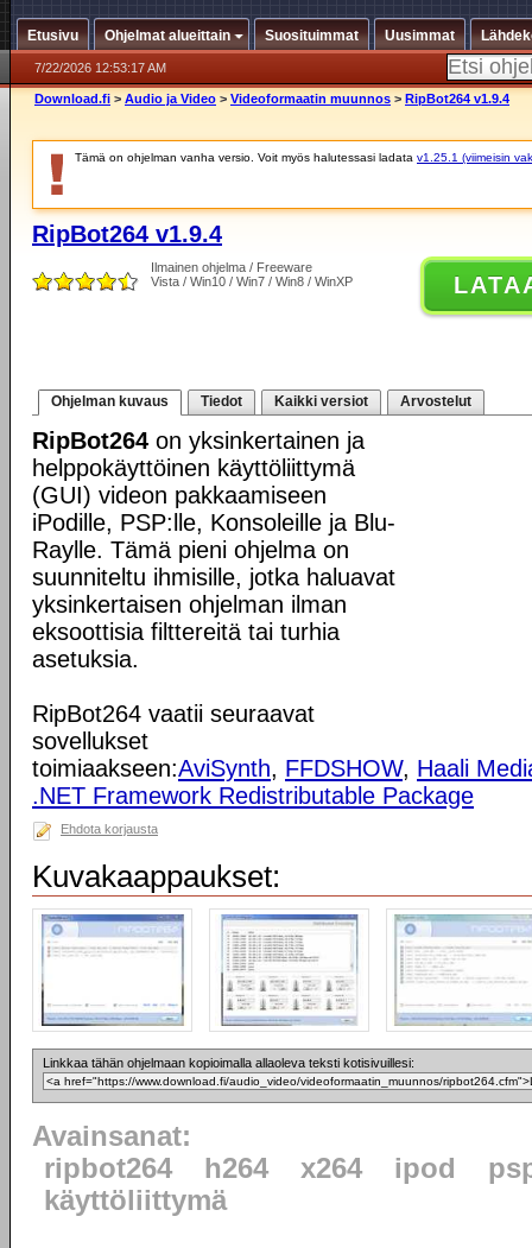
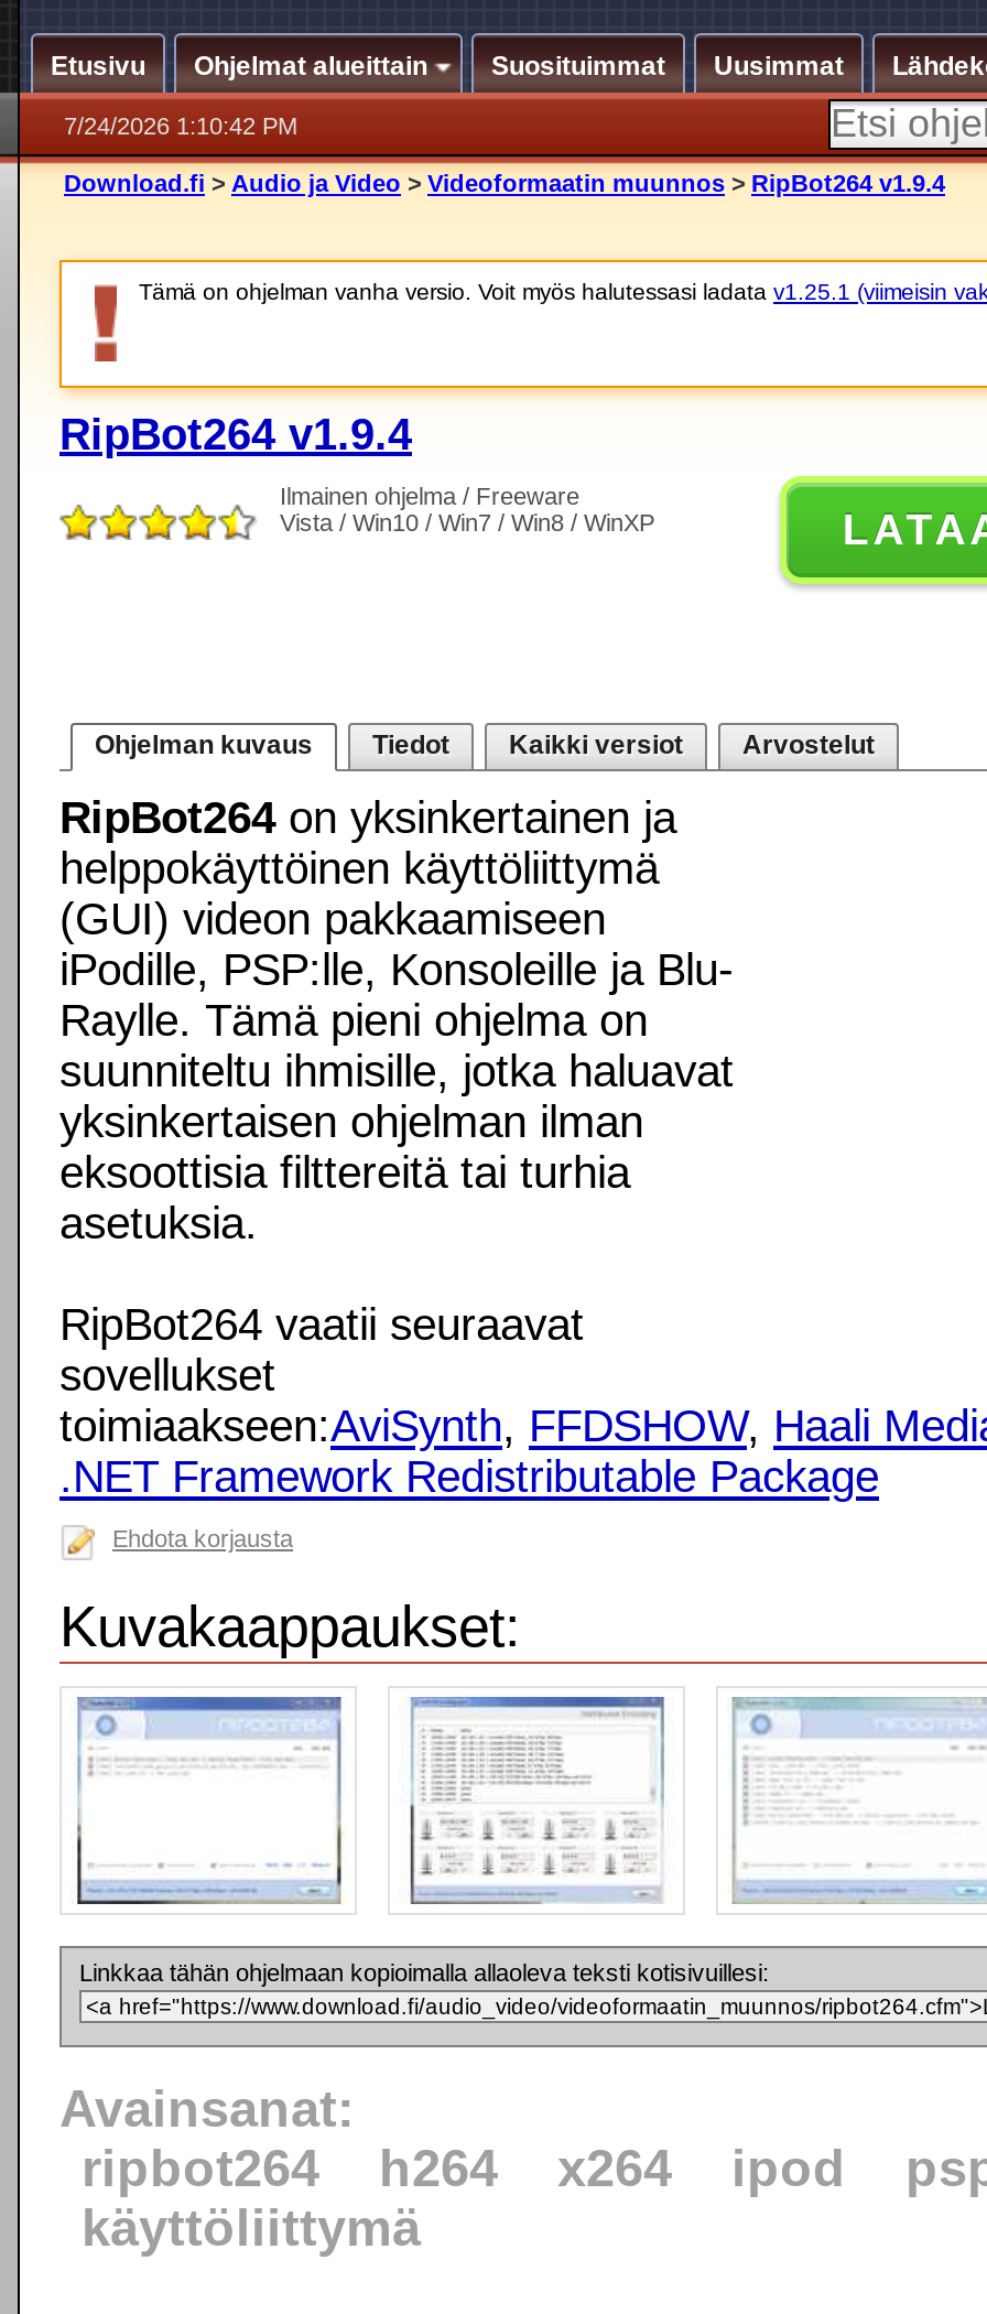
- 7/22/2026 12:53:17 AM
+ 7/24/2026 1:10:42 PM
